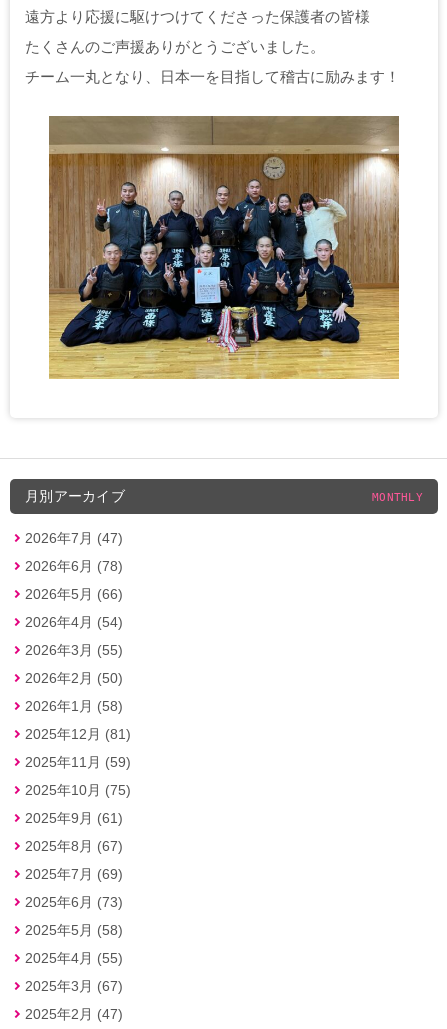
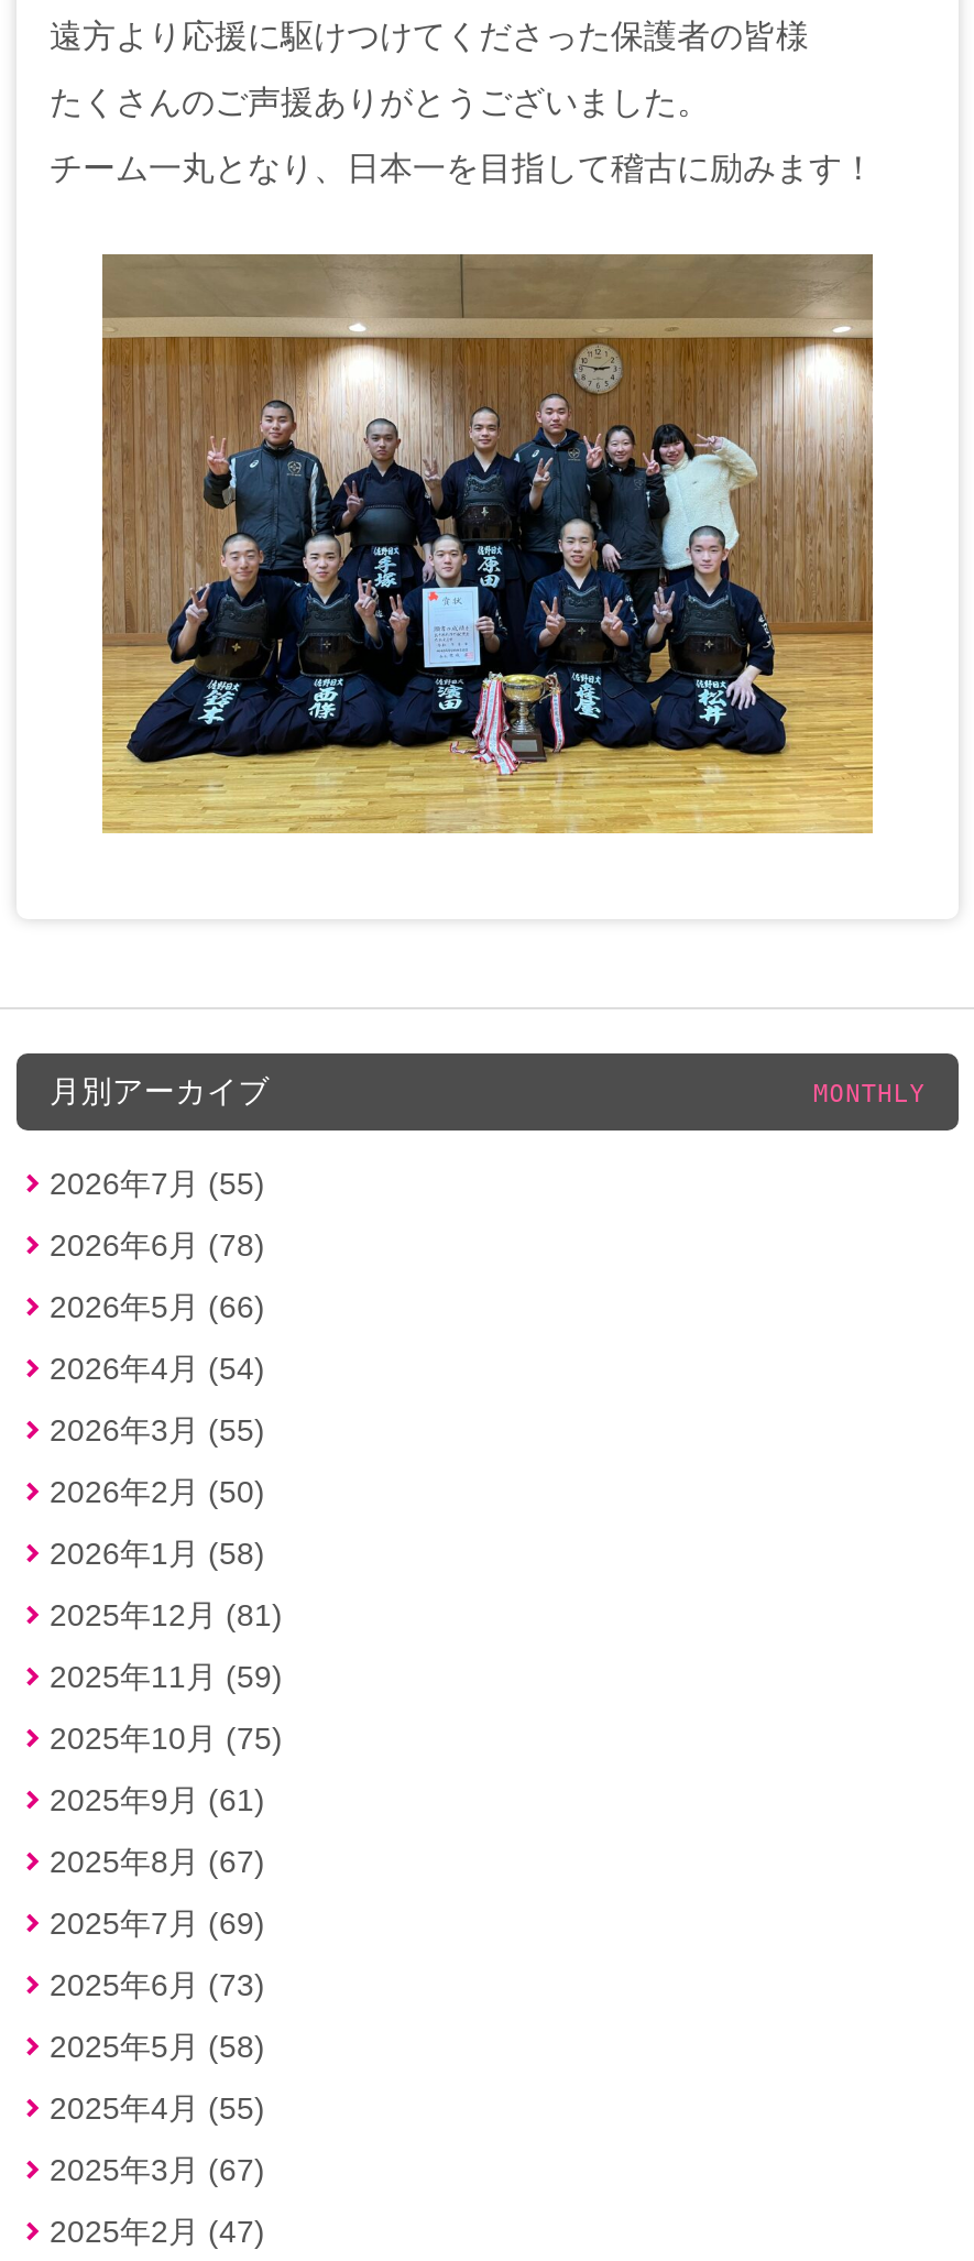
- 2026年7月 (47)
+ 2026年7月 (55)
